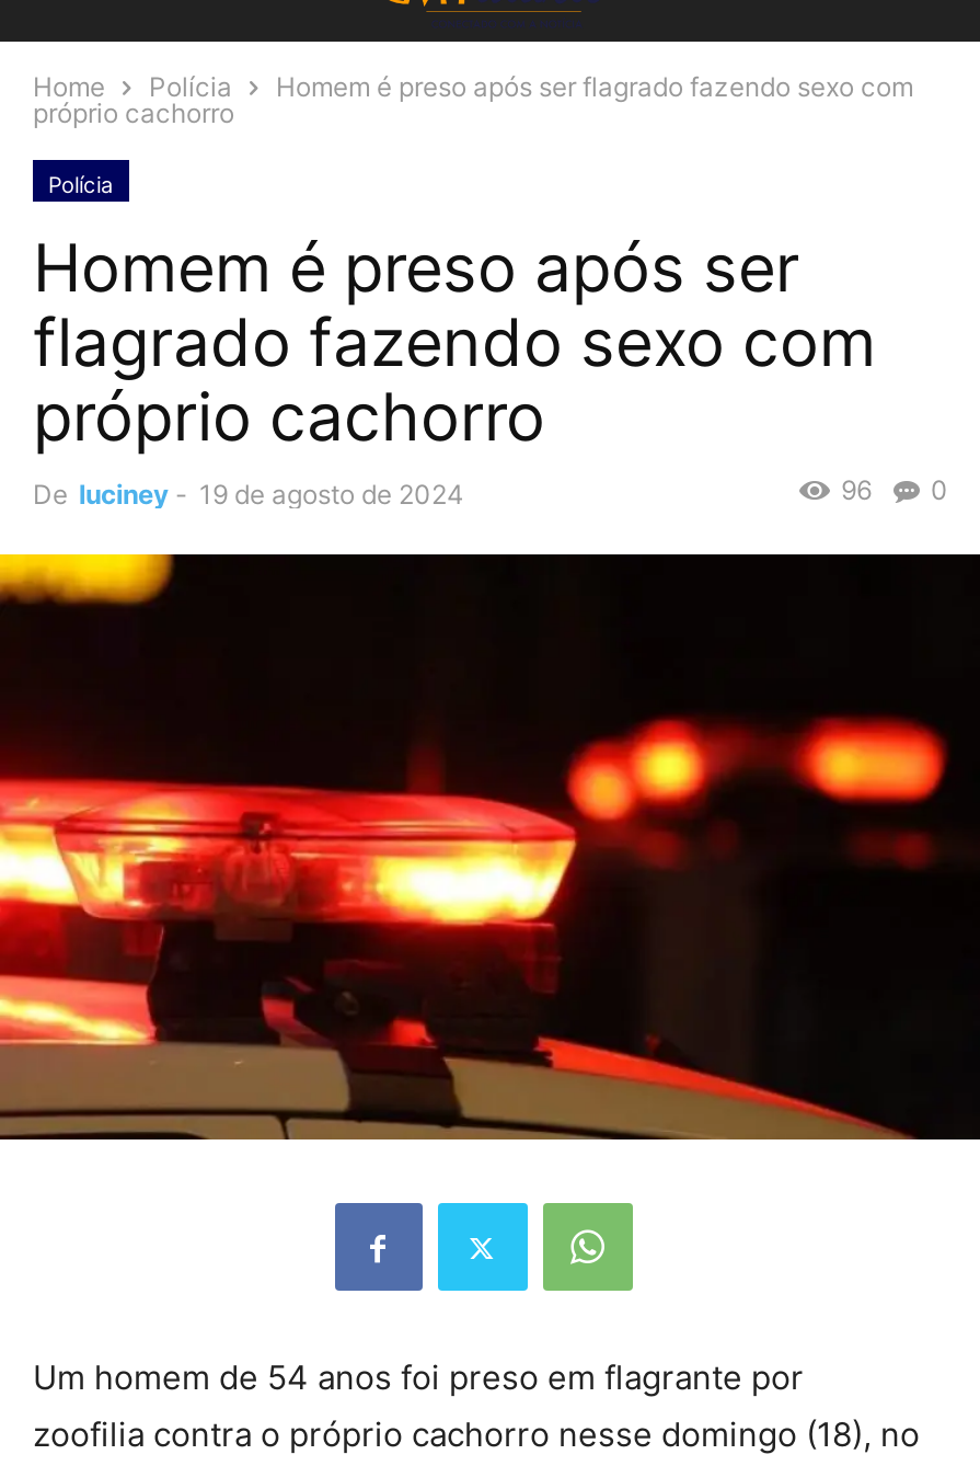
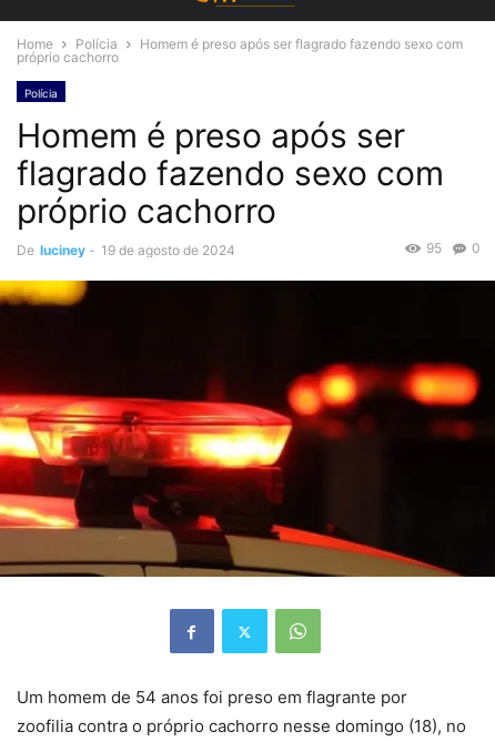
- 96 0
+ 95 0
